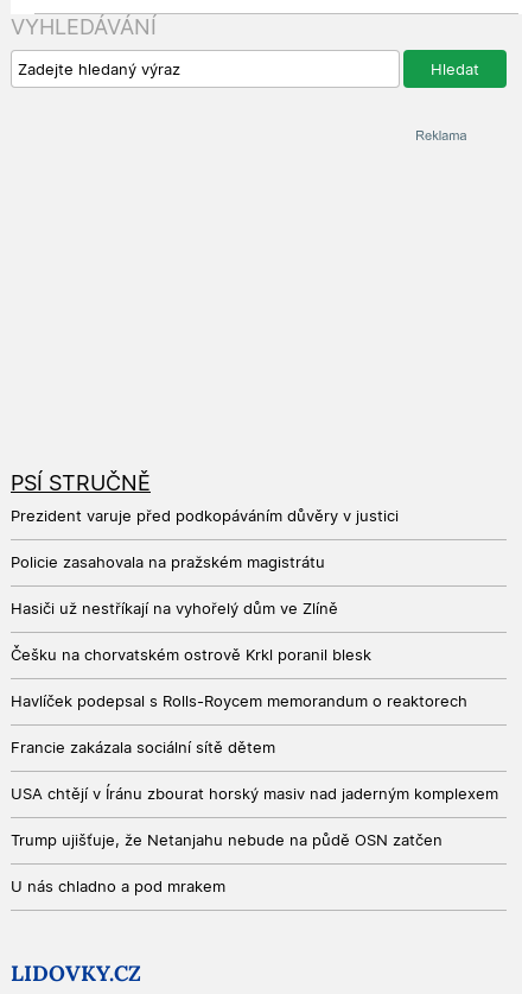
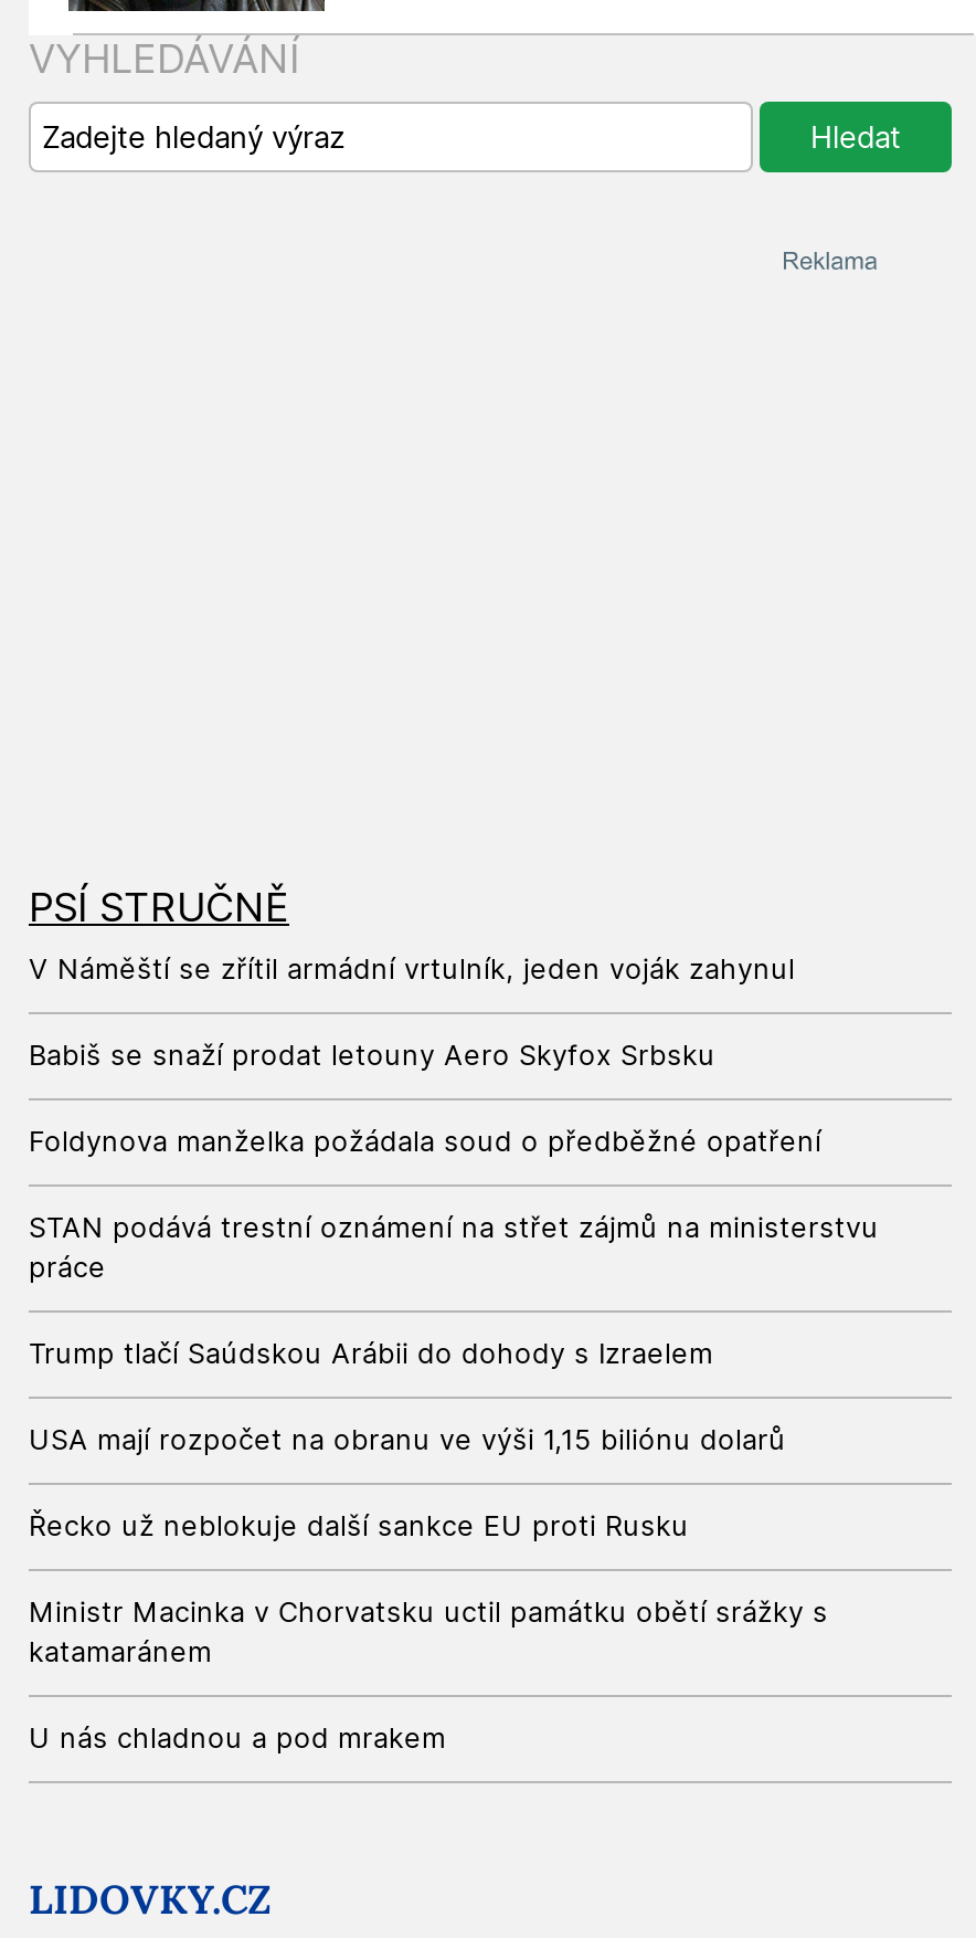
- Prezident varuje před podkopáváním důvěry v justici
+ V Náměští se zřítil armádní vrtulník, jeden voják zahynul

- Policie zasahovala na pražském magistrátu
+ Babiš se snaží prodat letouny Aero Skyfox Srbsku

- Hasiči už nestříkají na vyhořelý dům ve Zlíně
+ Foldynova manželka požádala soud o předběžné opatření

- Češku na chorvatském ostrově Krkl poranil blesk
+ STAN podává trestní oznámení na střet zájmů na ministerstvu
+ práce

- Havlíček podepsal s Rolls-Roycem memorandum o reaktorech
+ Trump tlačí Saúdskou Arábii do dohody s Izraelem

- Francie zakázala sociální sítě dětem
+ USA mají rozpočet na obranu ve výši 1,15 biliónu dolarů

- USA chtějí v Íránu zbourat horský masiv nad jaderným komplexem
+ Řecko už neblokuje další sankce EU proti Rusku

- Trump ujišťuje, že Netanjahu nebude na půdě OSN zatčen
+ Ministr Macinka v Chorvatsku uctil památku obětí srážky s
+ katamaránem

- U nás chladno a pod mrakem
+ U nás chladnou a pod mrakem
